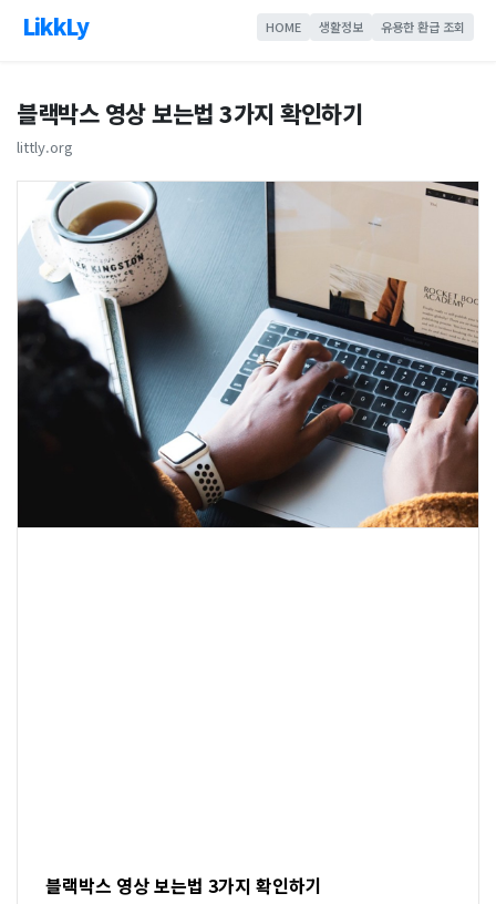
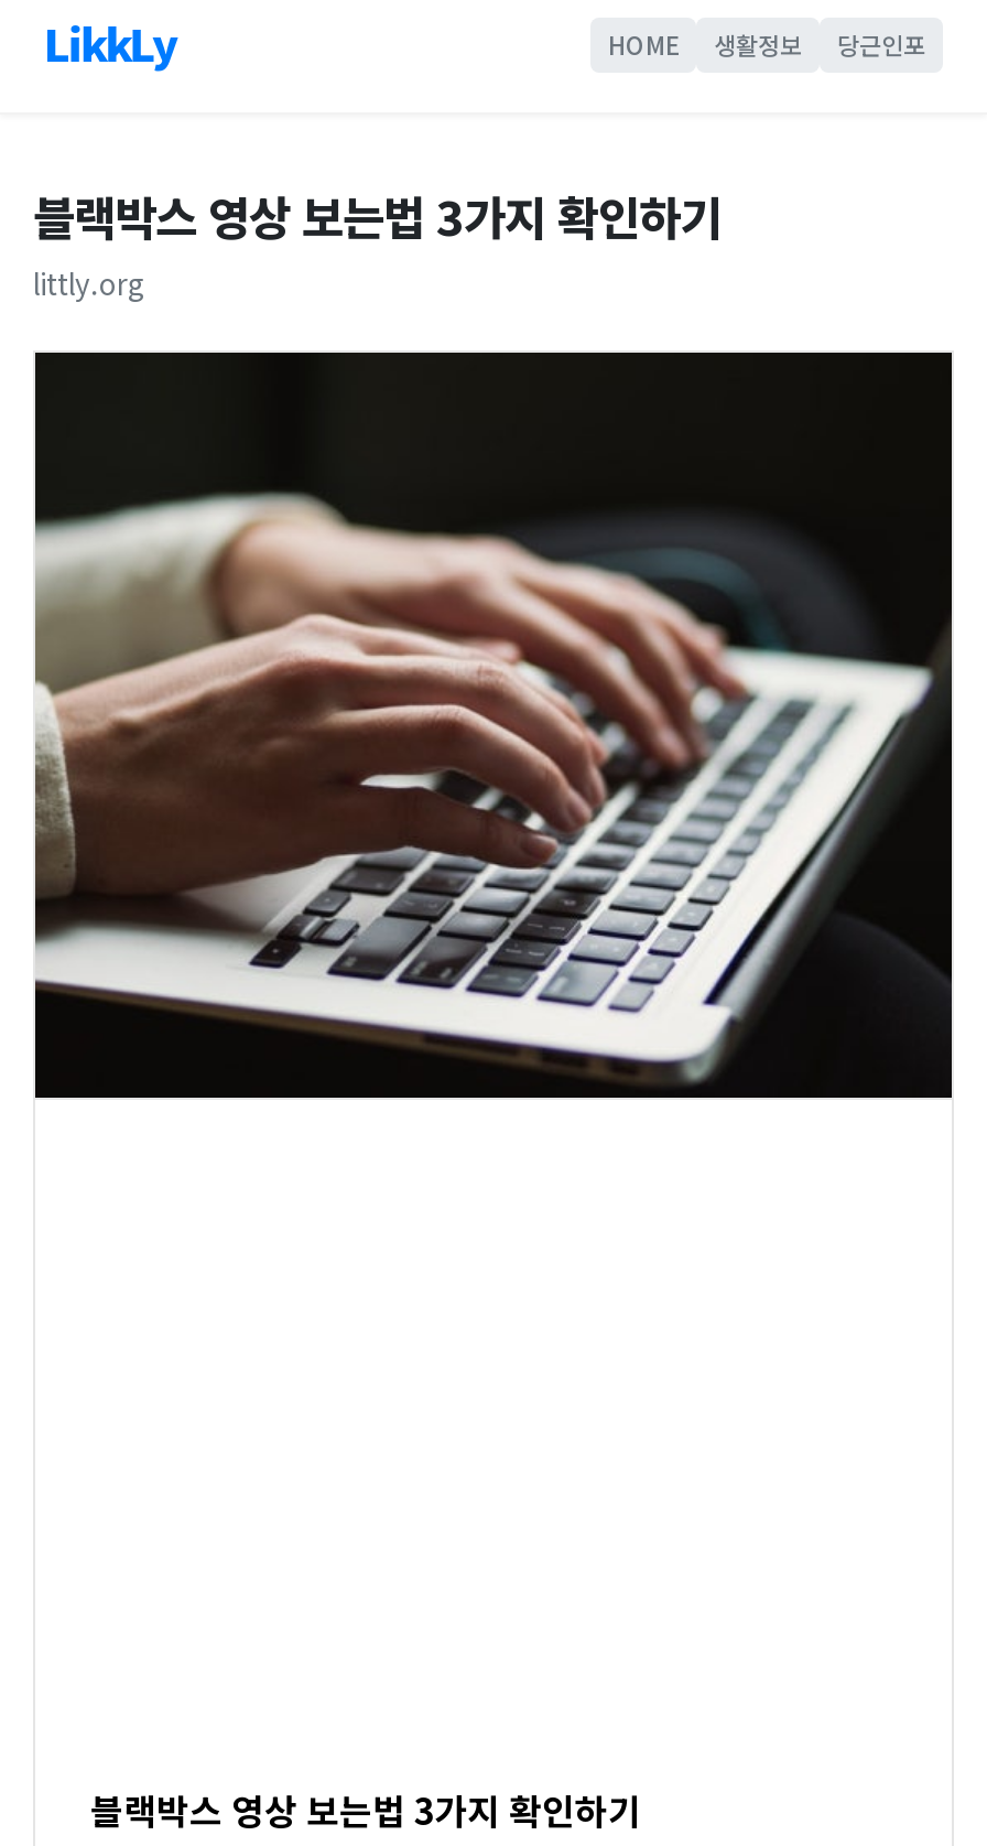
- 유용한 환급 조회
+ 당근인포

- [image]
+ [image]
